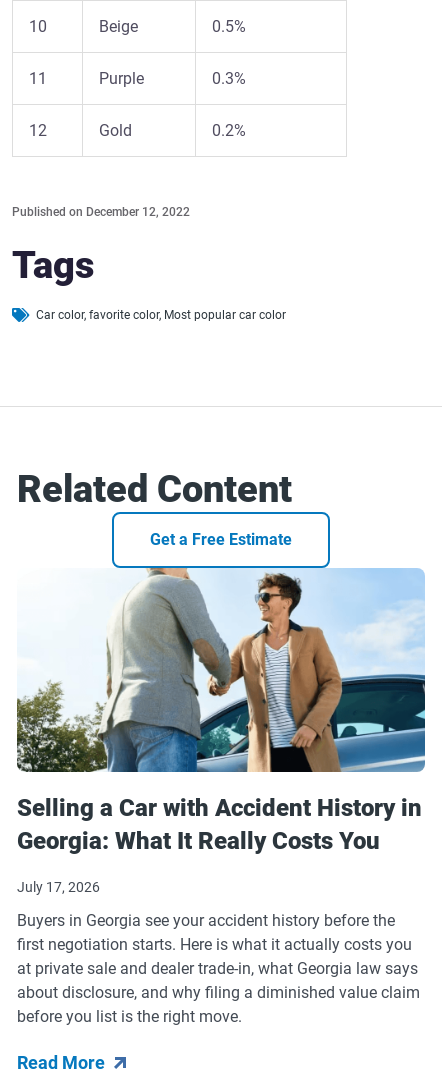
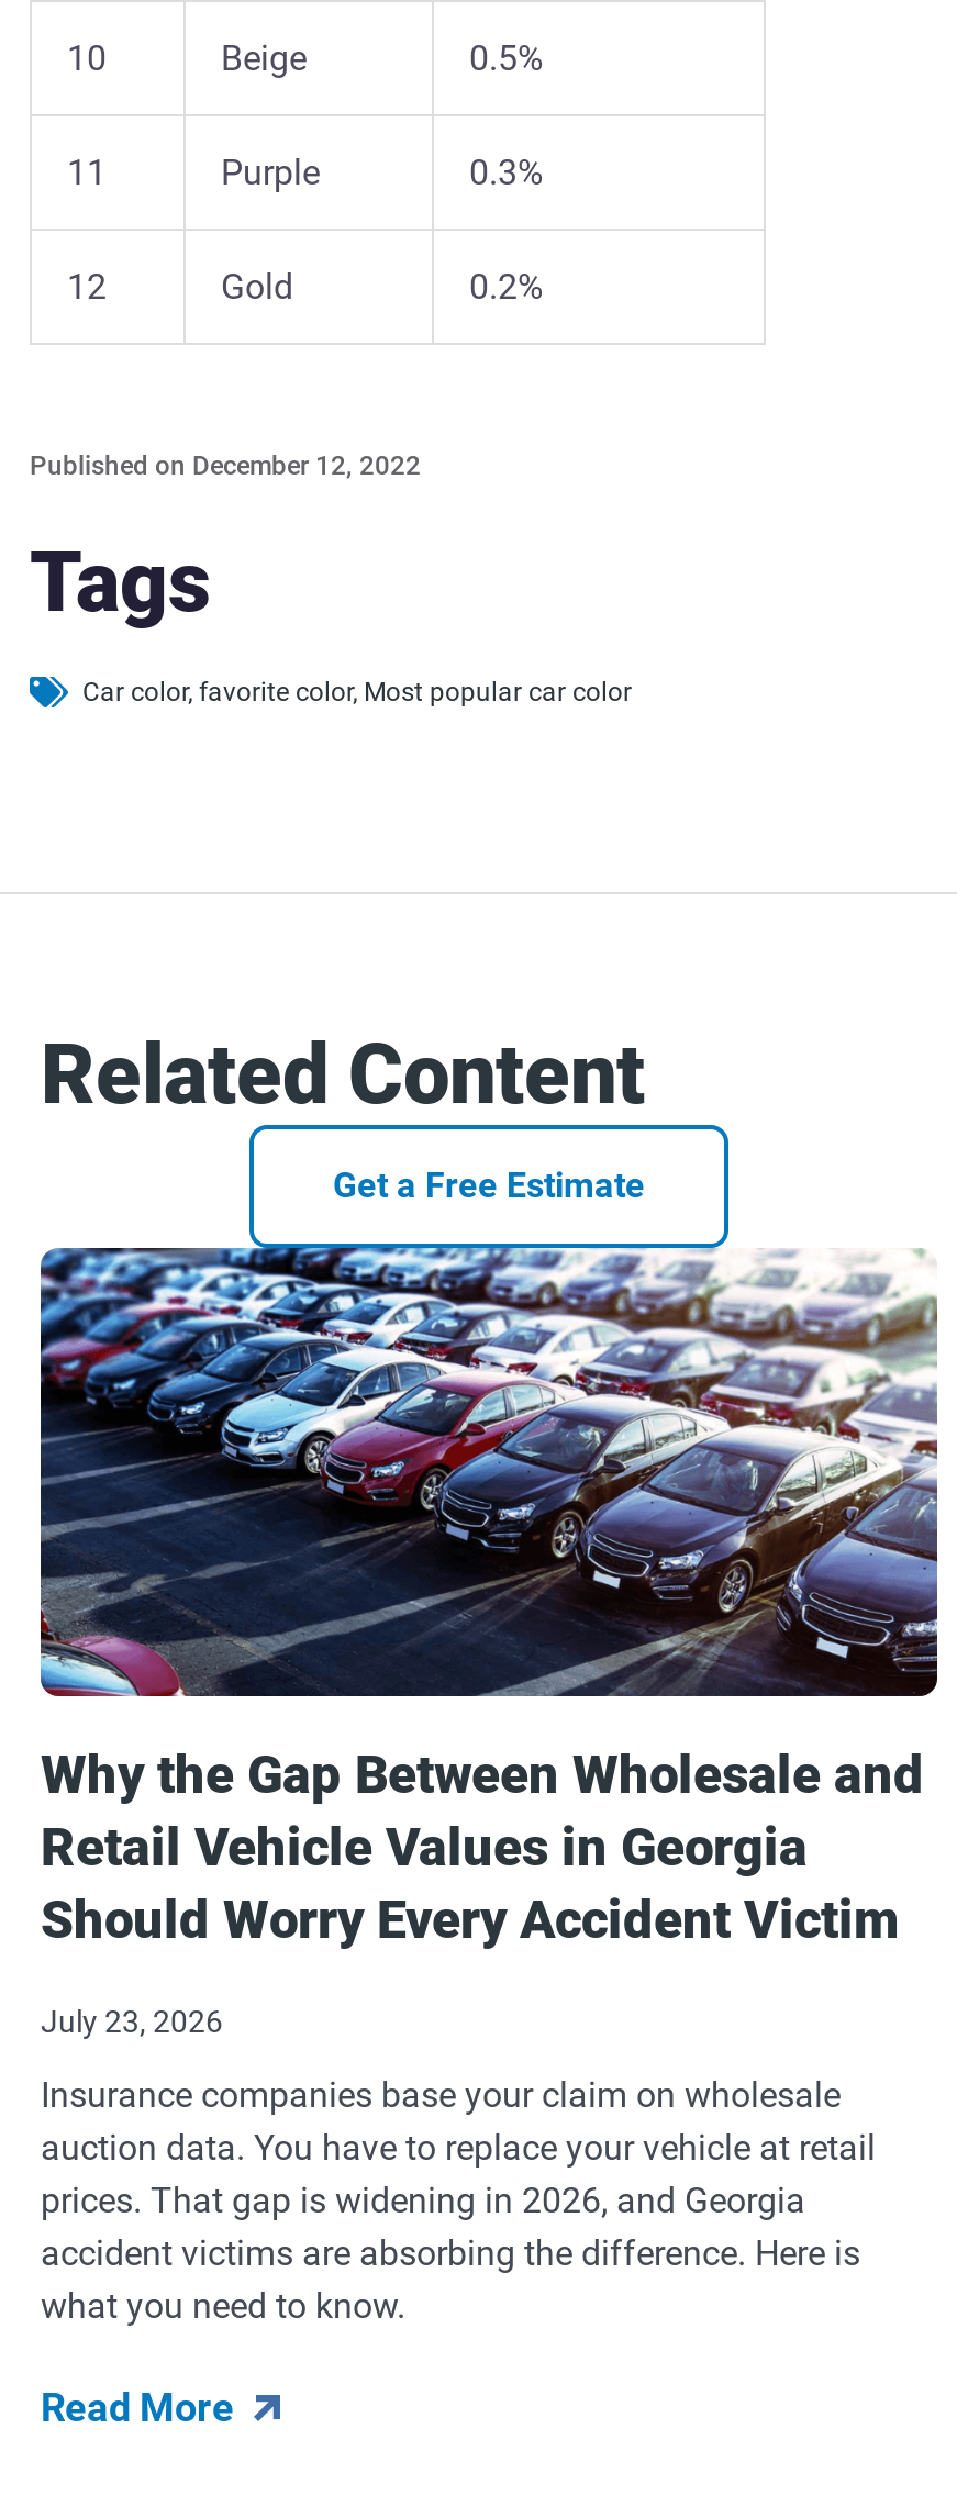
- [image]
+ [image]

- Selling a Car with Accident History in
- Georgia: What It Really Costs You
+ Why the Gap Between Wholesale and
+ Retail Vehicle Values in Georgia
+ Should Worry Every Accident Victim

- July 17, 2026
+ July 23, 2026

- Buyers in Georgia see your accident history before the
- first negotiation starts. Here is what it actually costs you
- at private sale and dealer trade-in, what Georgia law says
- about disclosure, and why filing a diminished value claim
- before you list is the right move.
+ Insurance companies base your claim on wholesale
+ auction data. You have to replace your vehicle at retail
+ prices. That gap is widening in 2026, and Georgia
+ accident victims are absorbing the difference. Here is
+ what you need to know.
